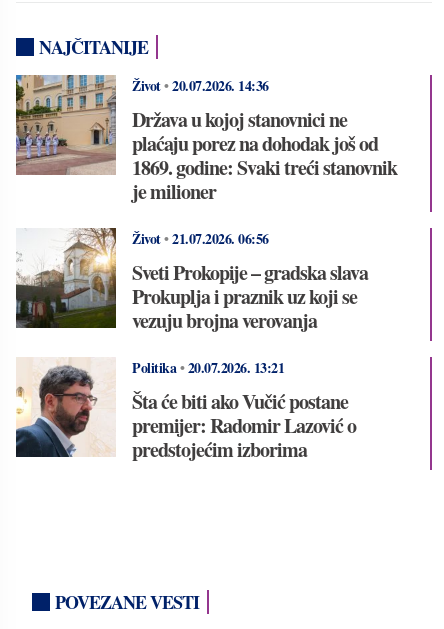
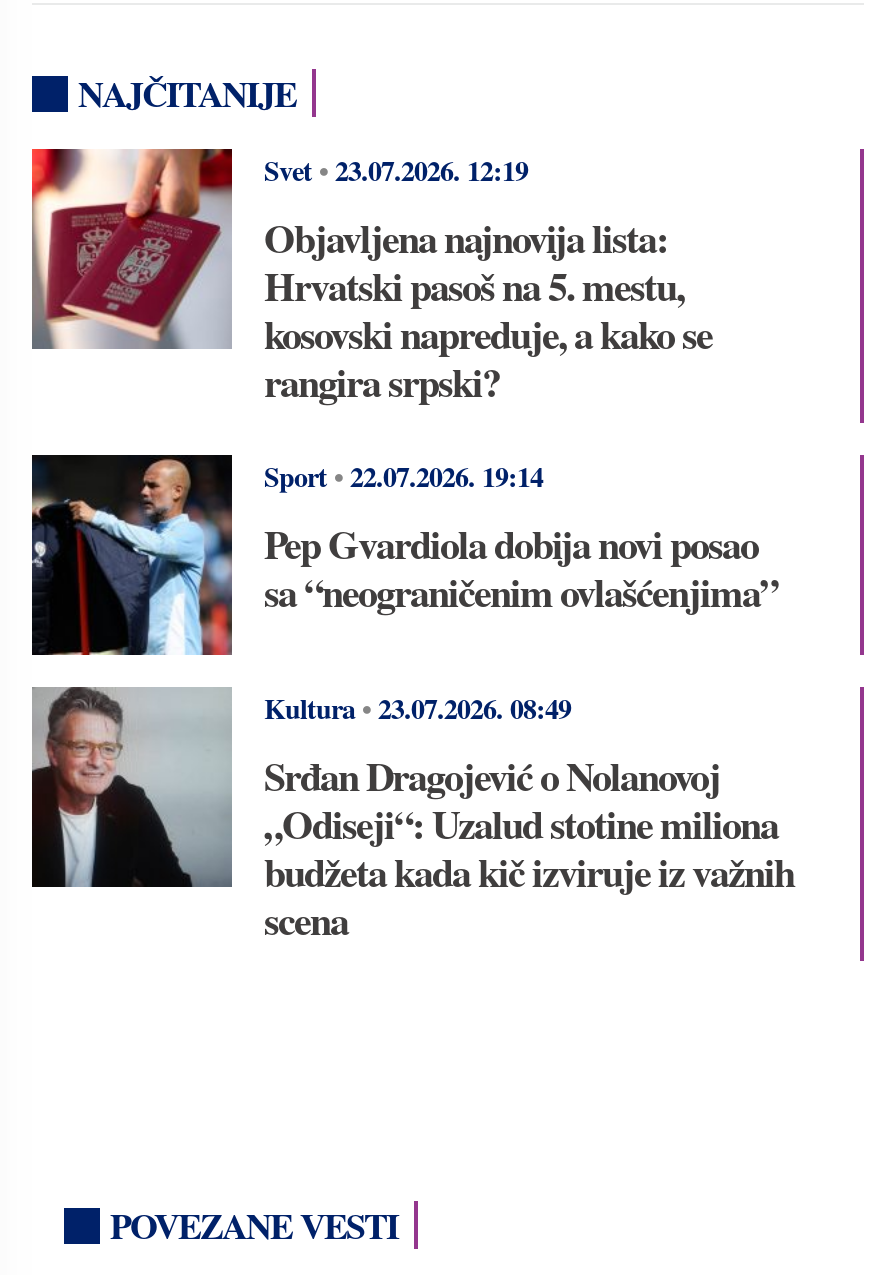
- [image]
- Život •20.07.2026. 14:36
- Država u kojoj stanovnici ne
- plaćaju porez na dohodak još od
- 1869. godine: Svaki treći stanovnik
- je milioner
+ [image]
+ Svet •23.07.2026. 12:19
+ Objavljena najnovija lista:
+ Hrvatski pasoš na 5. mestu,
+ kosovski napreduje, a kako se
+ rangira srpski?

- [image]
- Život • 21.07.2026. 06:56
- Sveti Prokopije – gradska slava
- Prokuplja i praznik uz koji se
- vezuju brojna verovanja
+ [image]
+ Sport •22.07.2026. 19:14
+ Pep Gvardiola dobija novi posao
+ sa “neograničenim ovlašćenjima”

- [image]
- Politika • 20.07.2026. 13:21
- Šta će biti ako Vučić postane
- premijer: Radomir Lazović o
- predstojećim izborima
+ [image]
+ Kultura •23.07.2026. 08:49
+ Srđan Dragojević o Nolanovoj
+ „Odiseji“: Uzalud stotine miliona
+ budžeta kada kič izviruje iz važnih
+ scena
